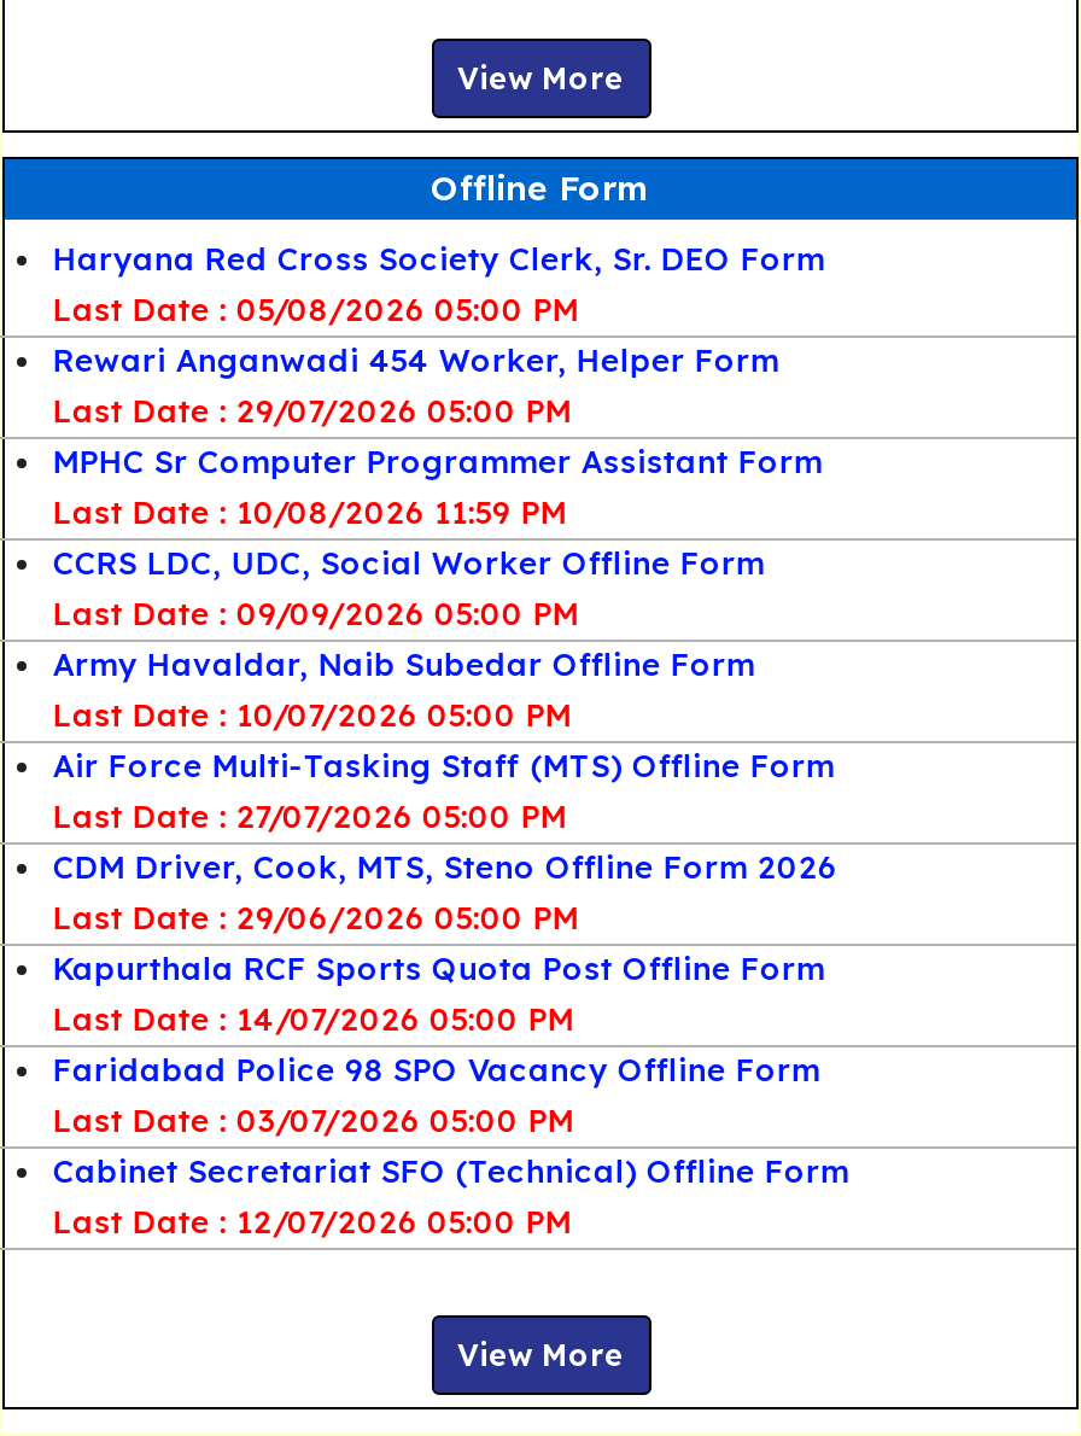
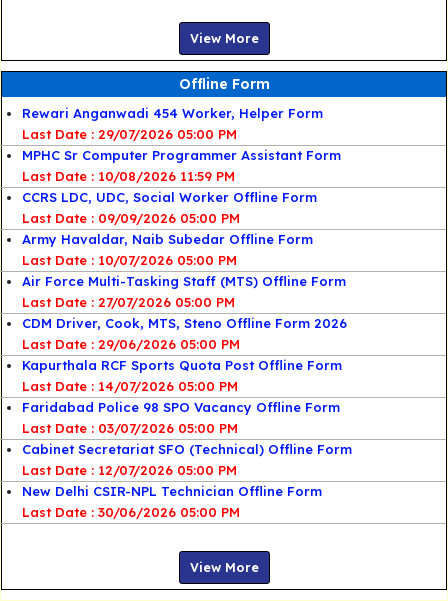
- Haryana Red Cross Society Clerk, Sr. DEO Form
- Last Date : 05/08/2026 05:00 PM

moved up: Rewari Anganwadi 454 Worker, Helper Form | Last Date : 29/07/2026 05:00 PM | MPHC Sr Computer Programmer Assistant Form | ... | Cabinet Secretariat SFO (Technical) Offline Form | Last Date : 12/07/2026 05:00 PM

+ New Delhi CSIR-NPL Technician Offline Form
+ Last Date : 30/06/2026 05:00 PM
